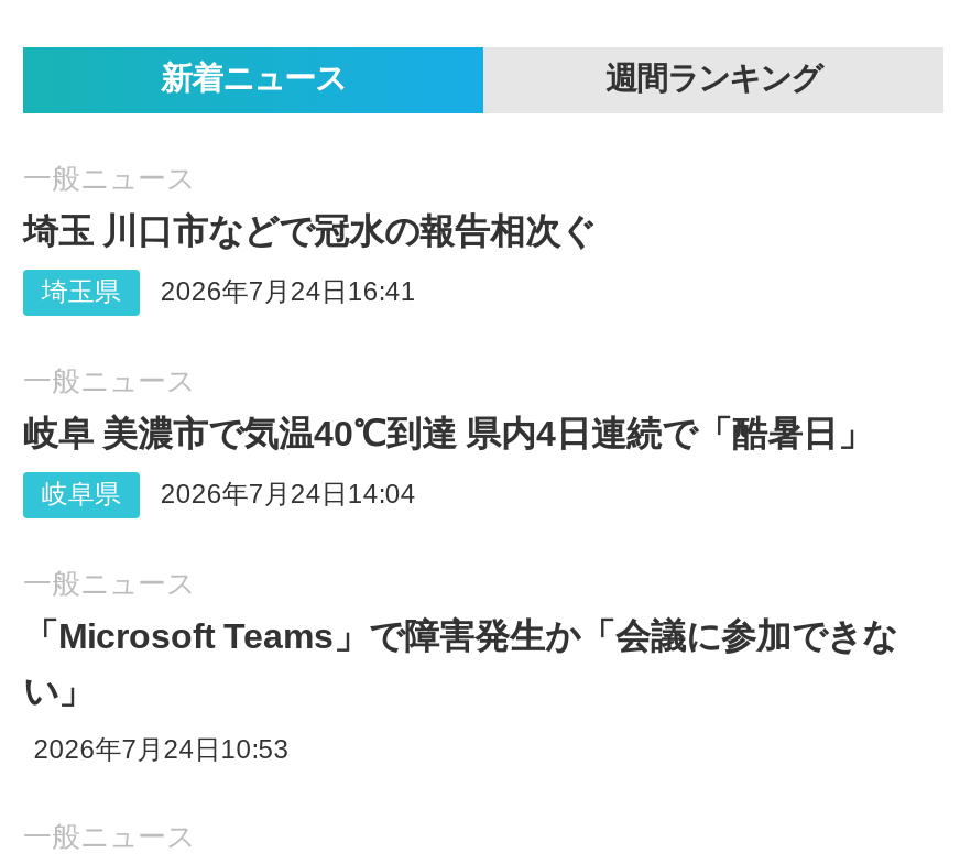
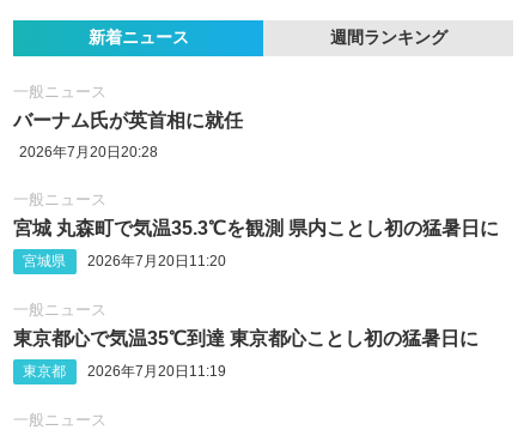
- 埼玉 川口市などで冠水の報告相次ぐ
+ バーナム氏が英首相に就任

- 埼玉県
- 2026年7月24日16:41
+ 2026年7月20日20:28

- 岐阜 美濃市で気温40℃到達 県内4日連続で「酷暑日」
+ 宮城 丸森町で気温35.3℃を観測 県内ことし初の猛暑日に

- 岐阜県
+ 宮城県

- 2026年7月24日14:04
+ 2026年7月20日11:20

- 「Microsoft Teams」で障害発生か「会議に参加できな
- い」
- 2026年7月24日10:53
+ 東京都心で気温35℃到達 東京都心ことし初の猛暑日に
+ 東京都
+ 2026年7月20日11:19
